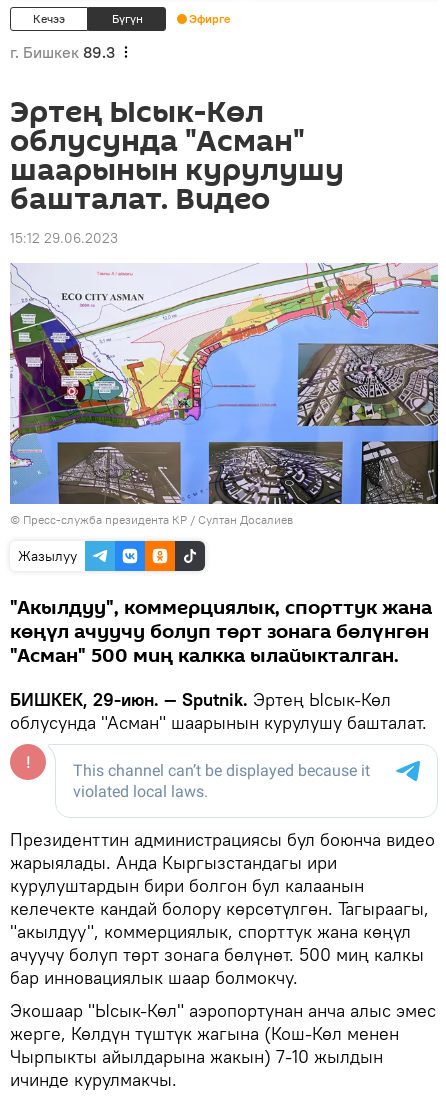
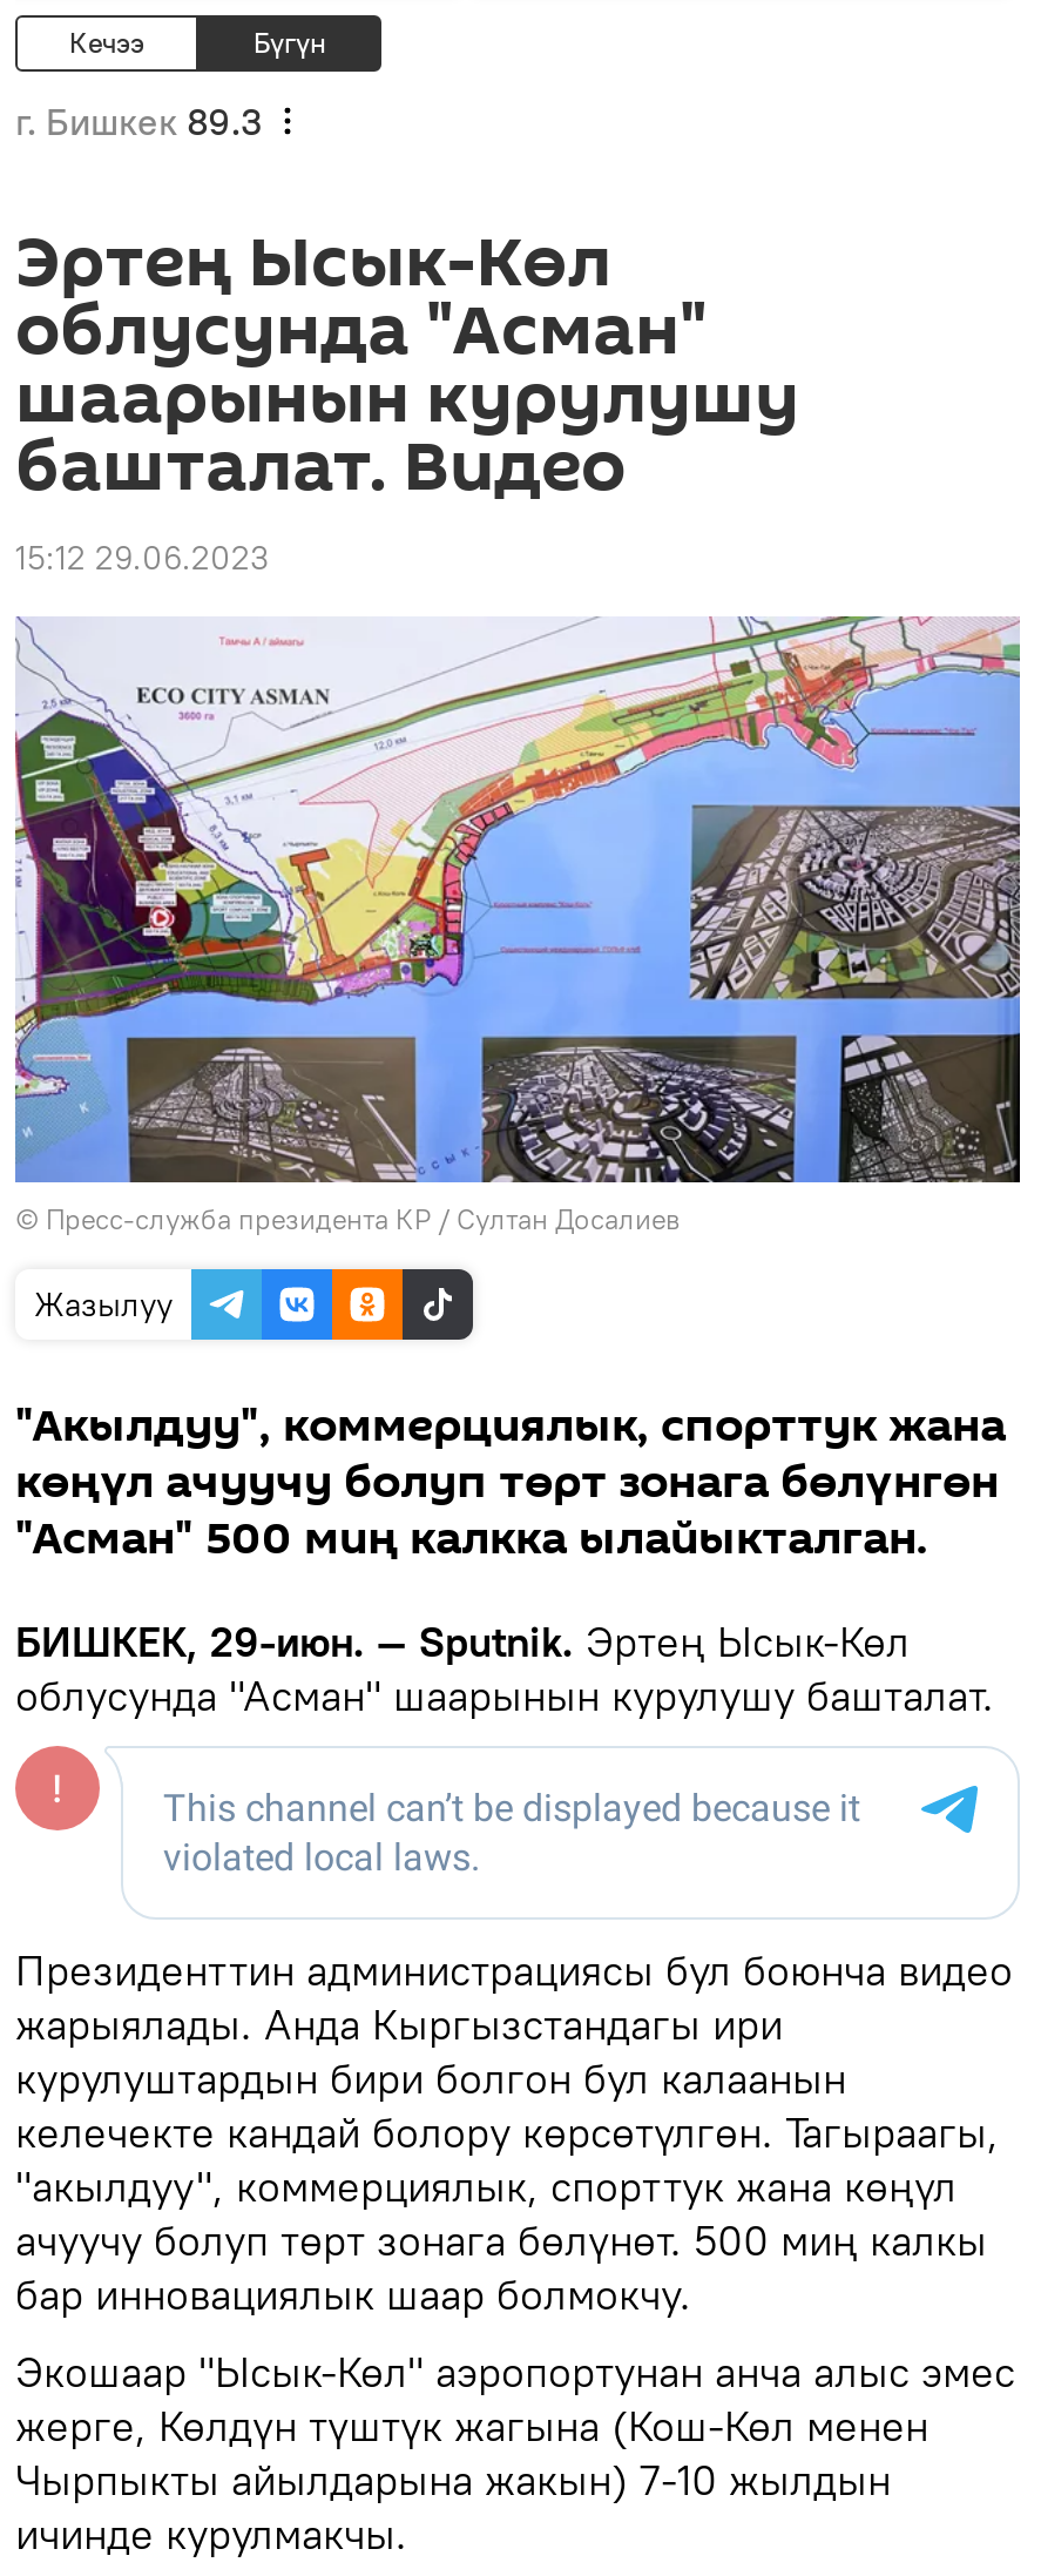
- Эфирге
